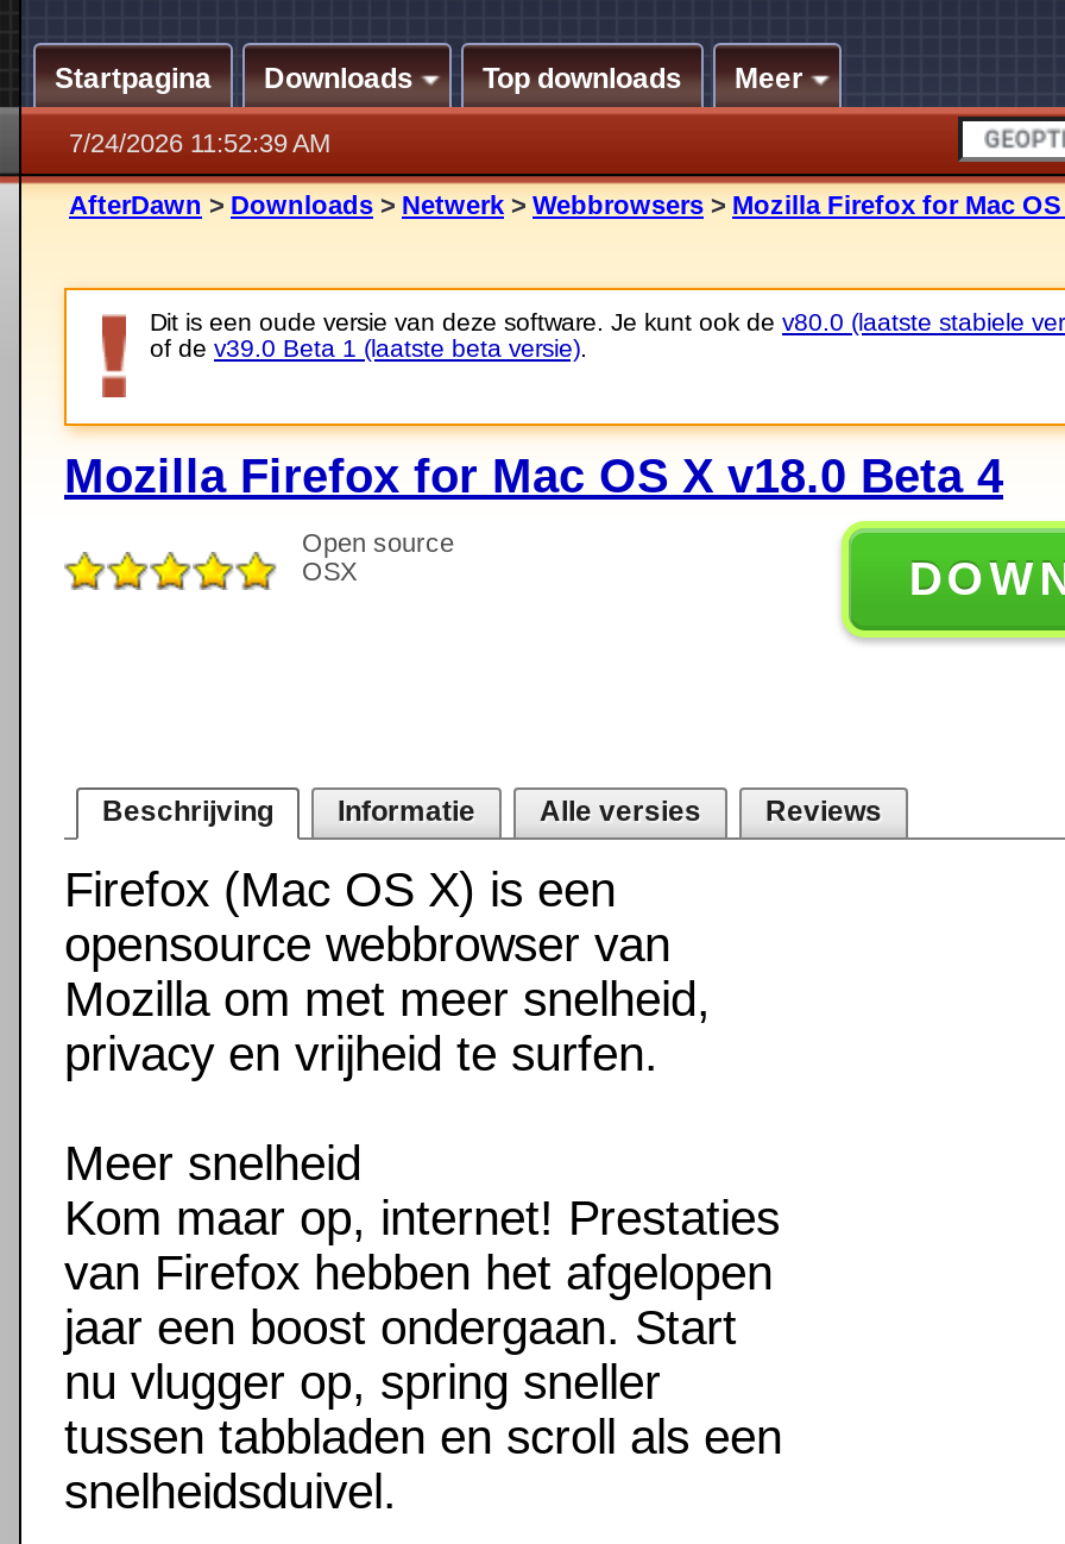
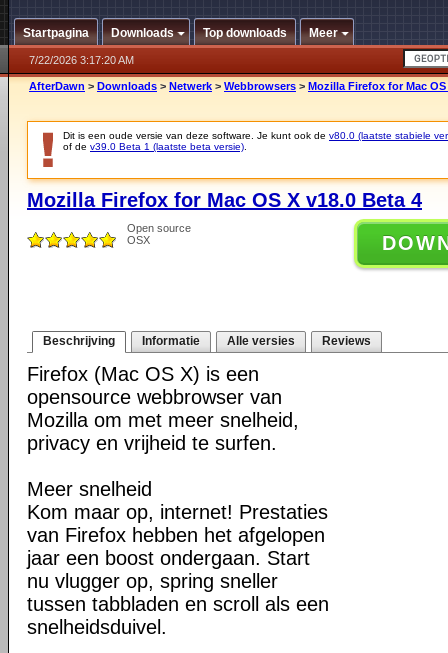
- 7/24/2026 11:52:39 AM
+ 7/22/2026 3:17:20 AM
